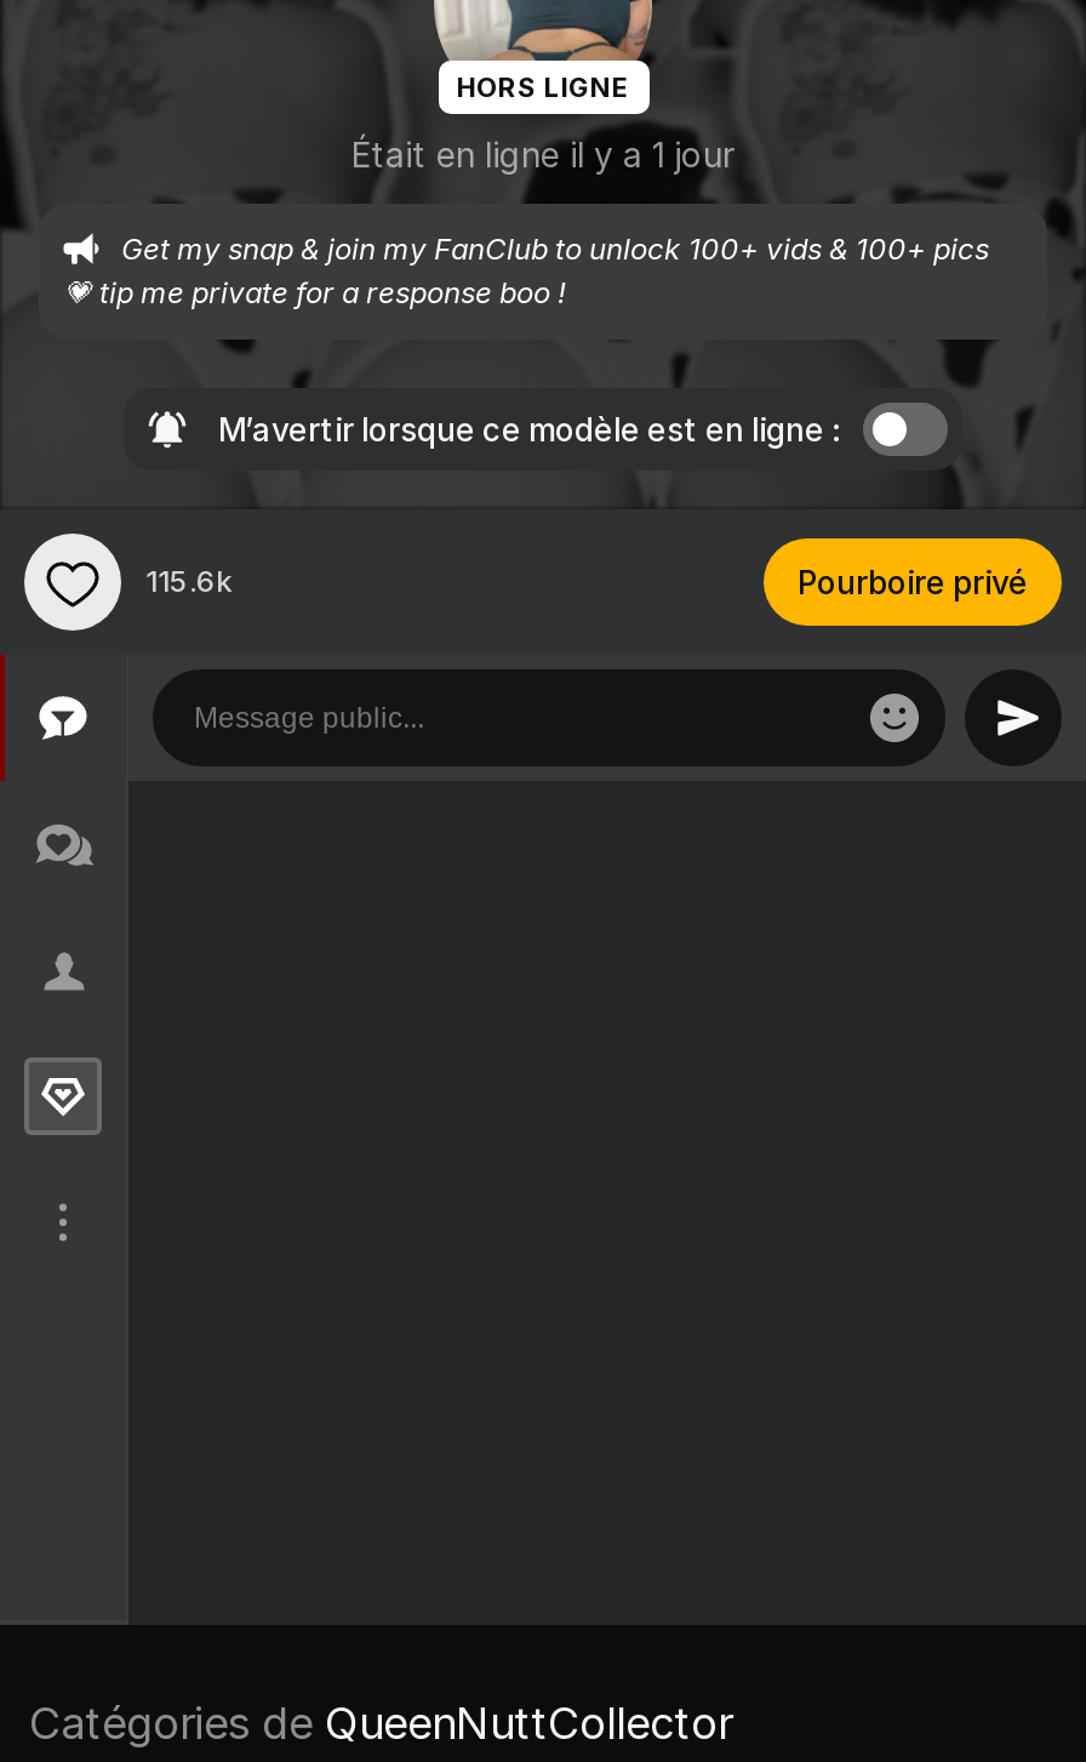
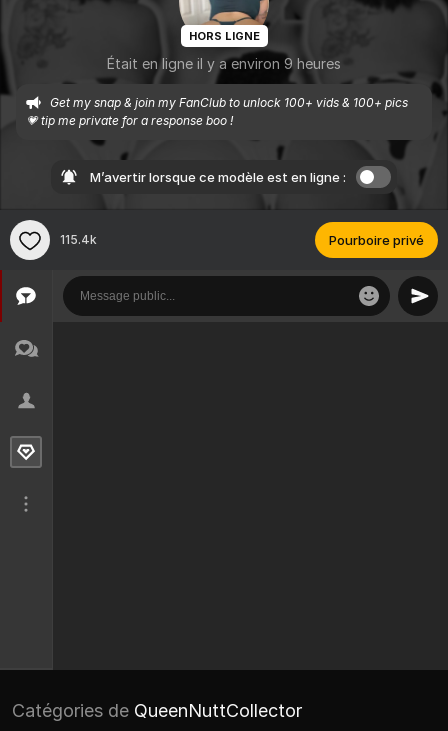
- Était en ligne il y a 1 jour
+ Était en ligne il y a environ 9 heures

- 115.6k
+ 115.4k
